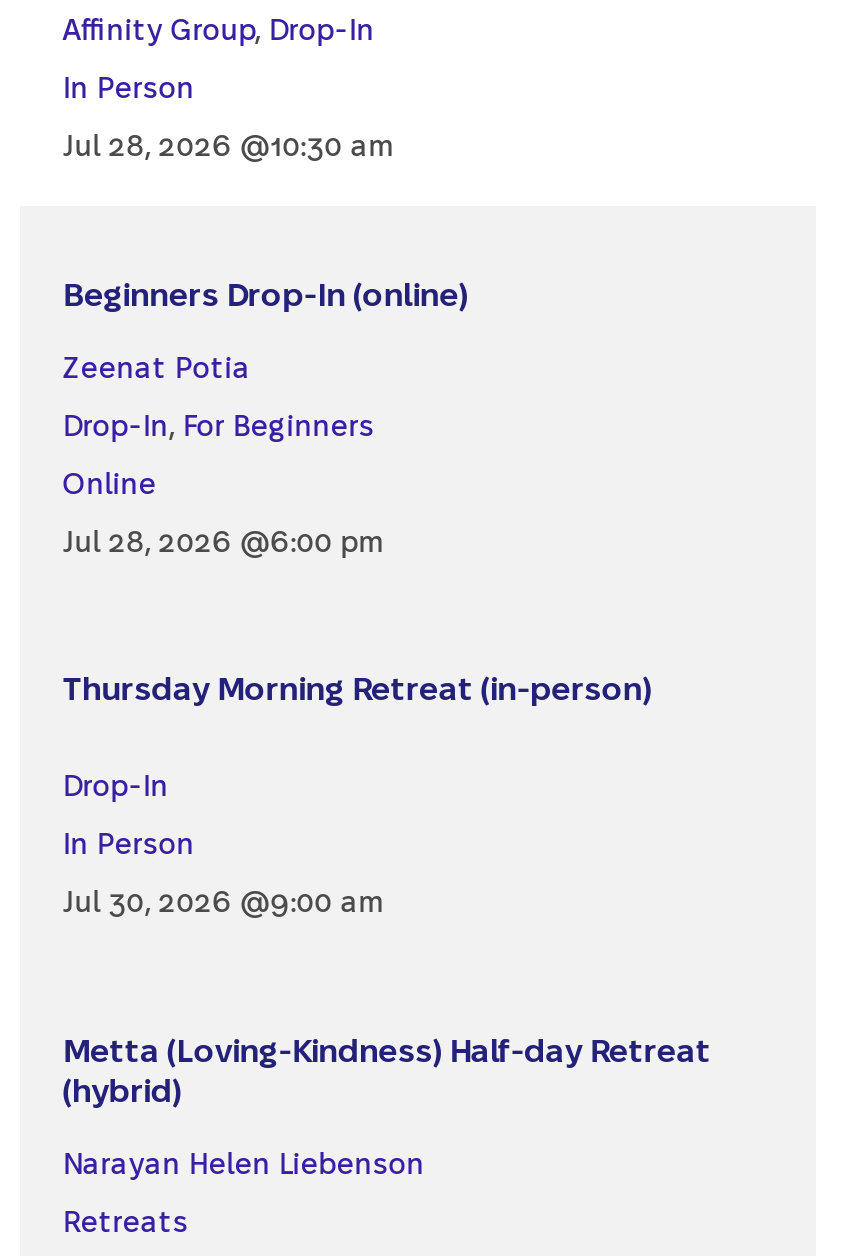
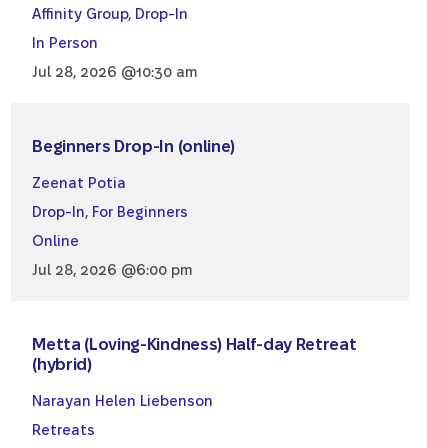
- Thursday Morning Retreat (in-person)
- Drop-In
- In Person
- Jul 30, 2026 @9:00 am
